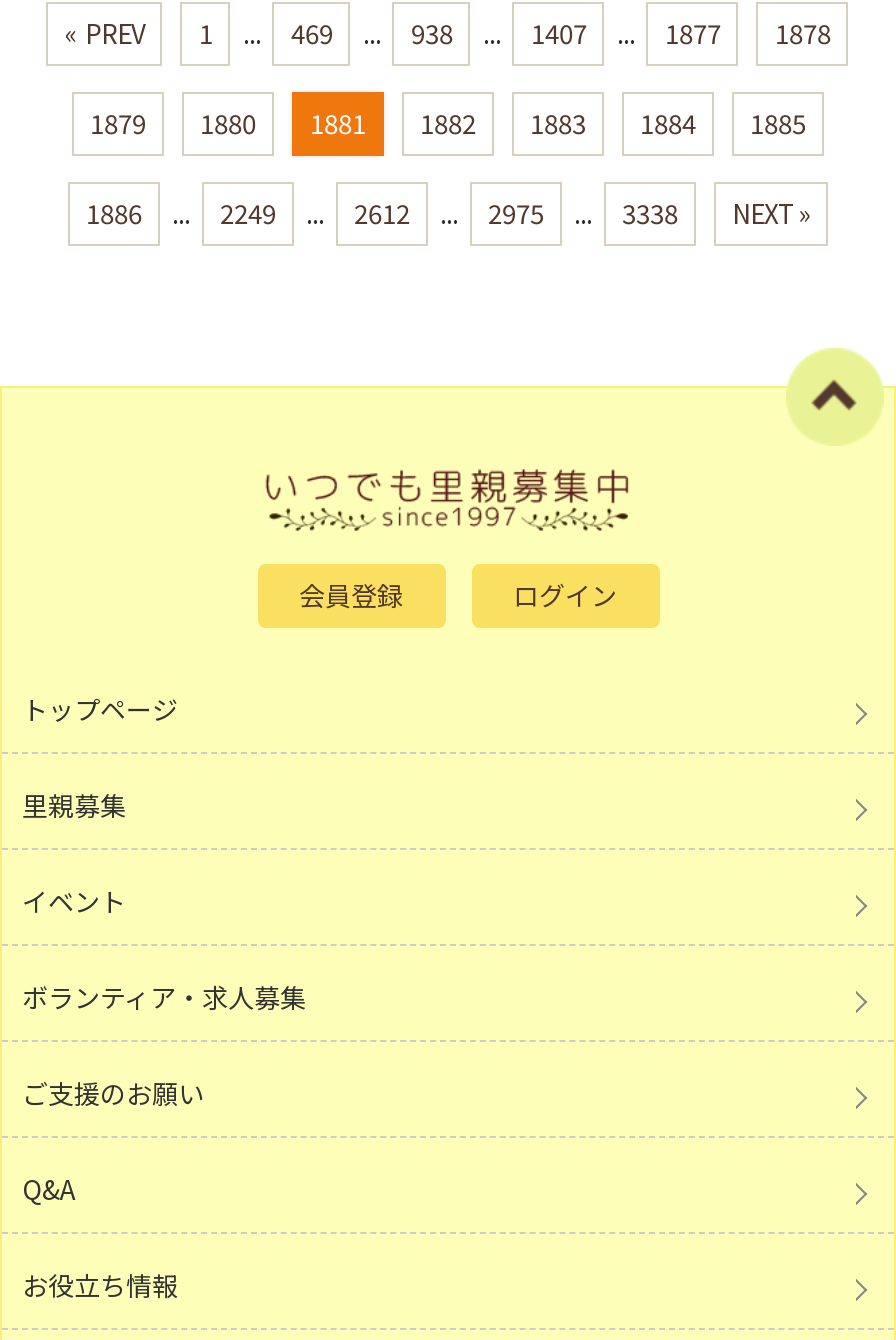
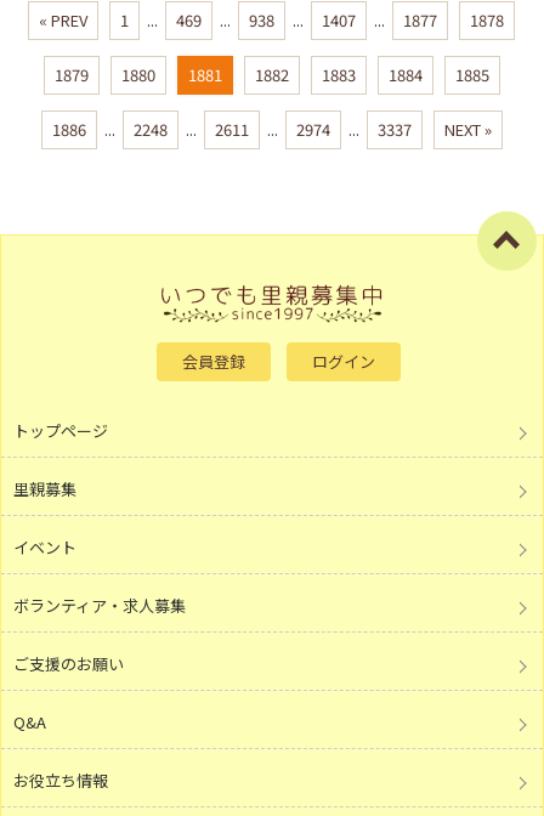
- 2249
+ 2248

- 2612
+ 2611

- 2975
+ 2974

- 3338
+ 3337
